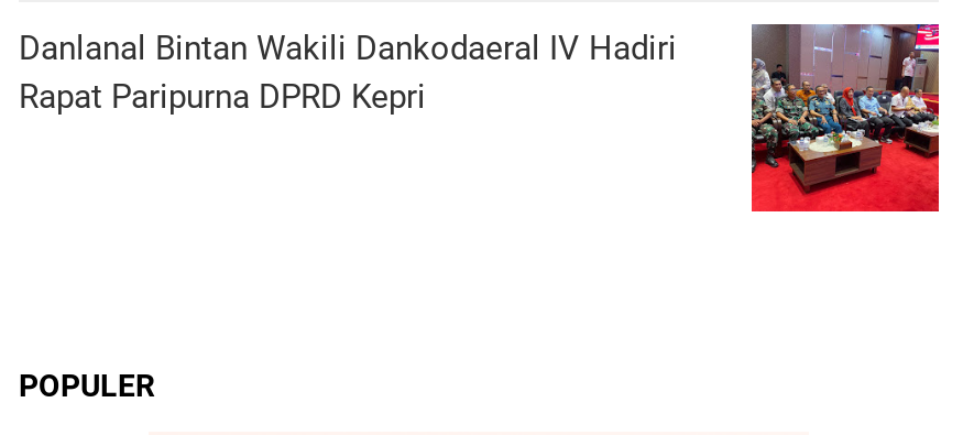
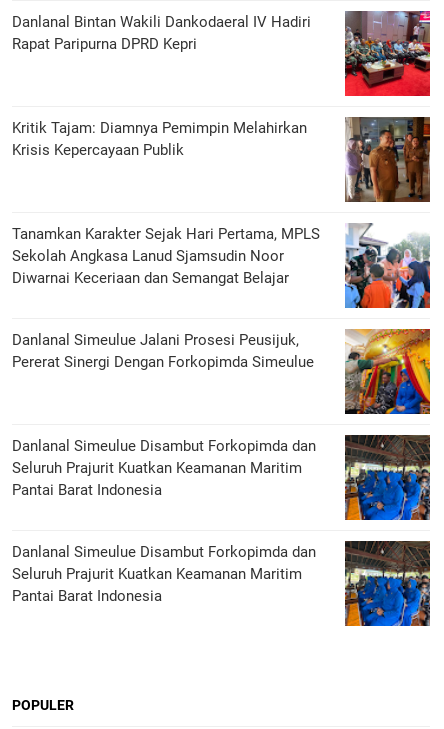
+ [image]
+ Kritik Tajam: Diamnya Pemimpin Melahirkan
+ Krisis Kepercayaan Publik

+ [image]
+ Tanamkan Karakter Sejak Hari Pertama, MPLS
+ Sekolah Angkasa Lanud Sjamsudin Noor
+ Diwarnai Keceriaan dan Semangat Belajar
+ Danlanal Simeulue Jalani Prosesi Peusijuk,
+ Pererat Sinergi Dengan Forkopimda Simeulue

+ [image]
+ Danlanal Simeulue Disambut Forkopimda dan
+ Seluruh Prajurit Kuatkan Keamanan Maritim
+ Pantai Barat Indonesia
+ Danlanal Simeulue Disambut Forkopimda dan
+ Seluruh Prajurit Kuatkan Keamanan Maritim
+ Pantai Barat Indonesia

+ [image]

+ [image]
